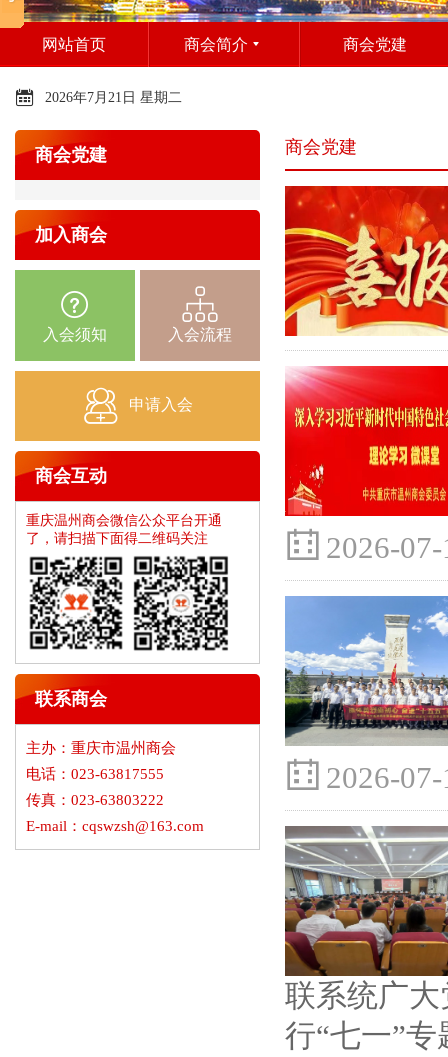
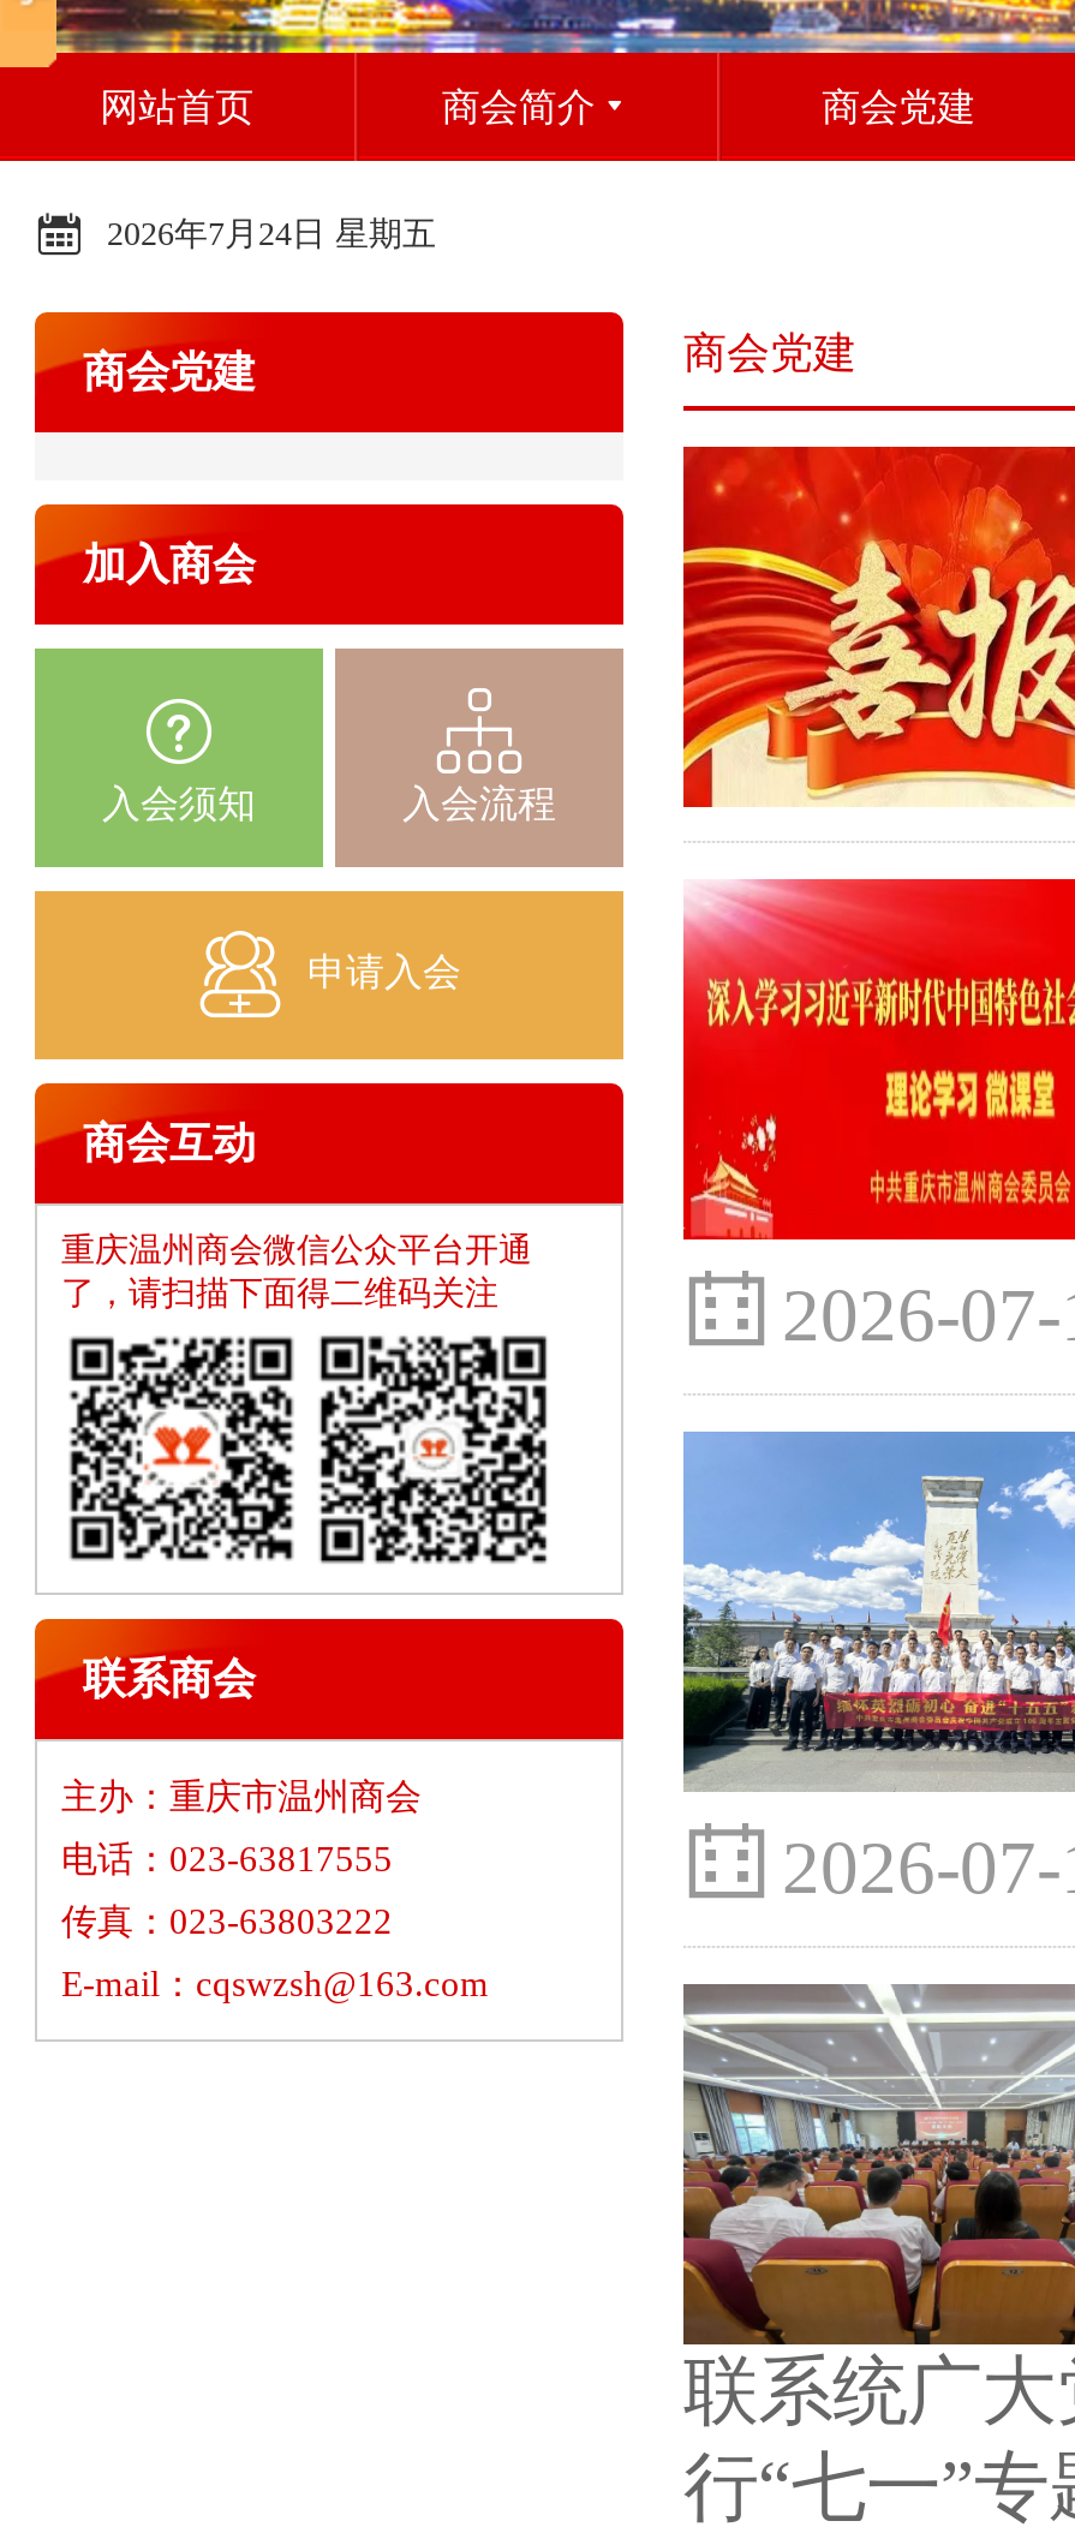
- 2026年7月21日 星期二
+ 2026年7月24日 星期五
